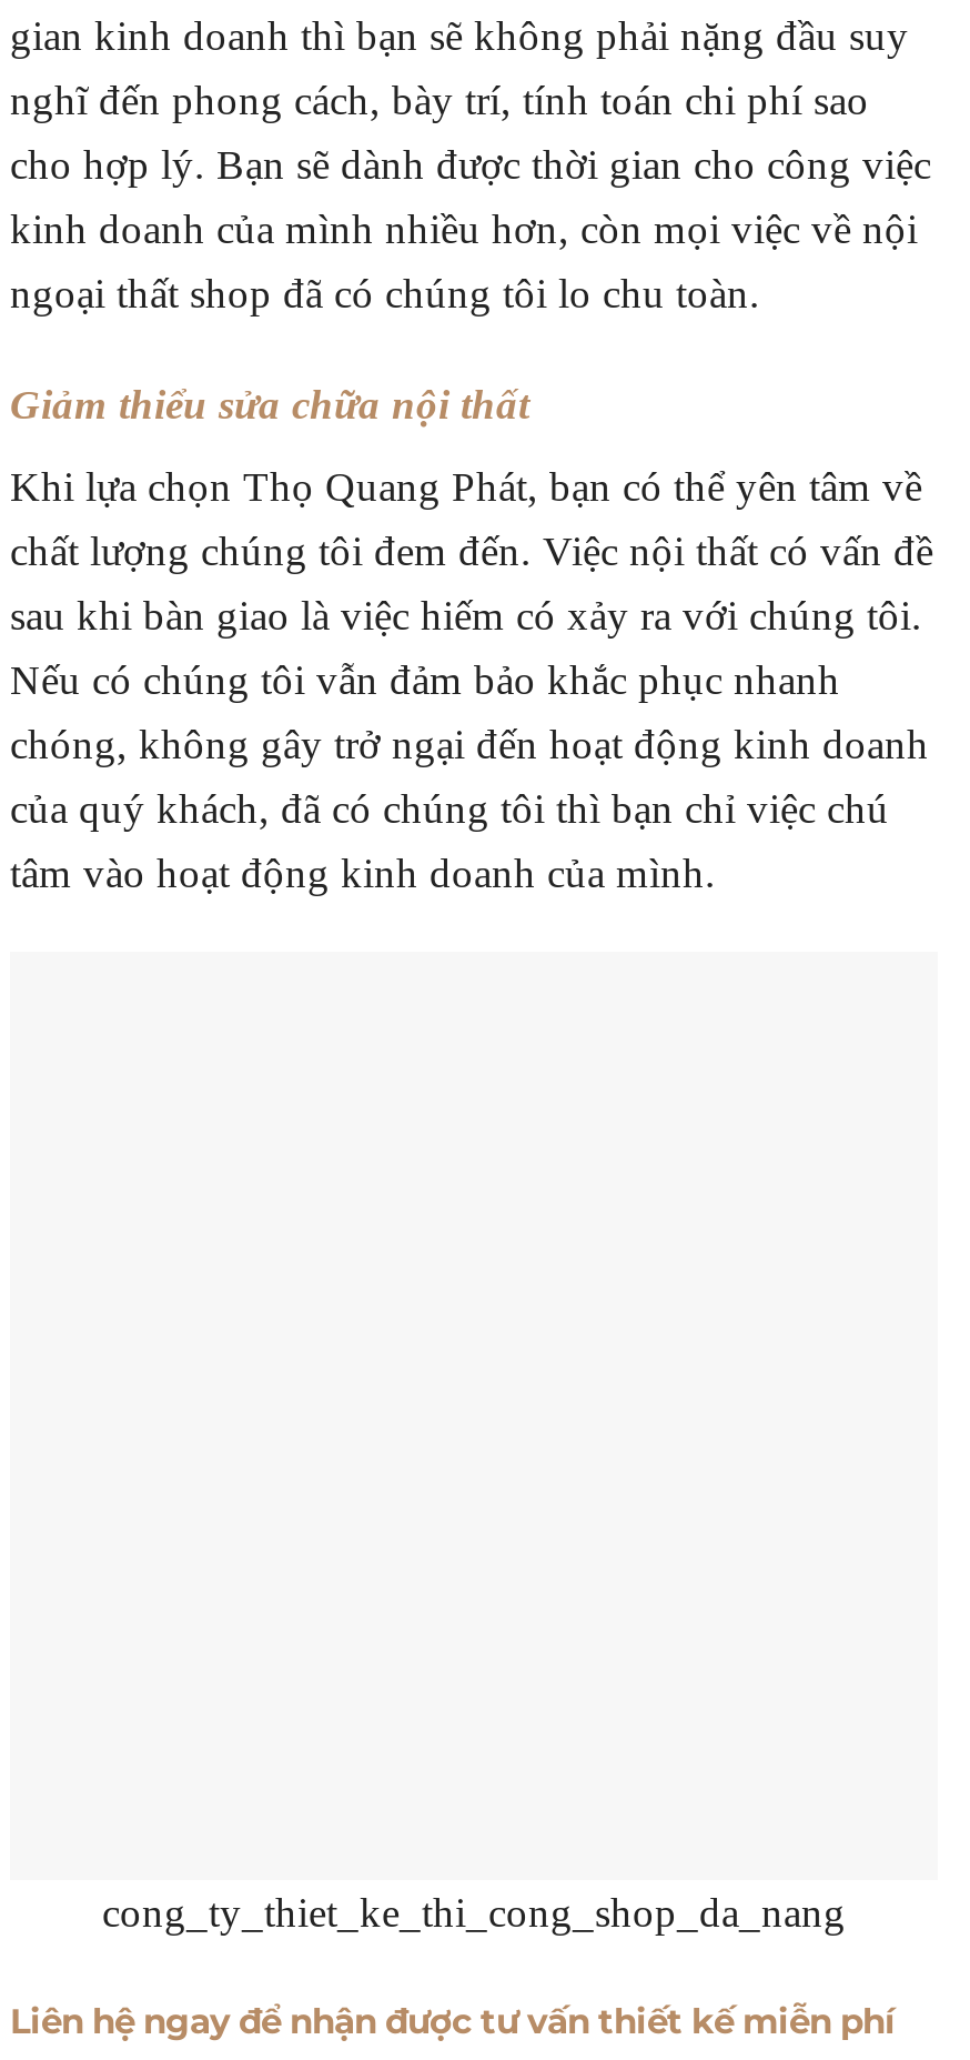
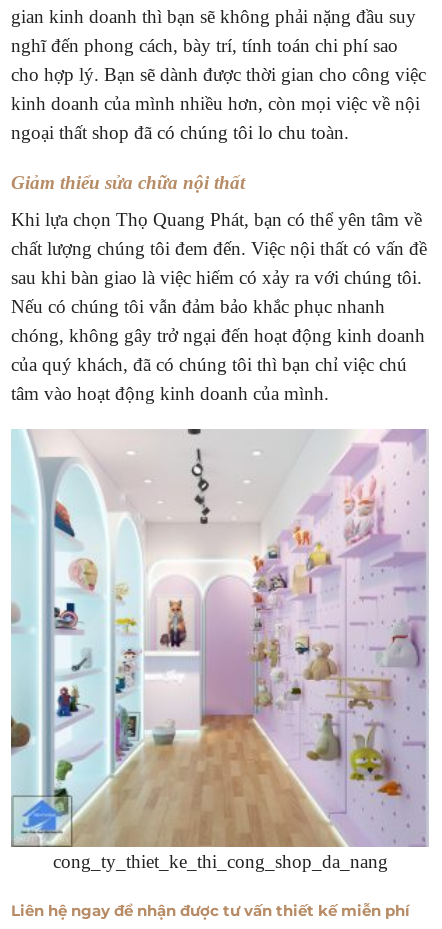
+ [image]
